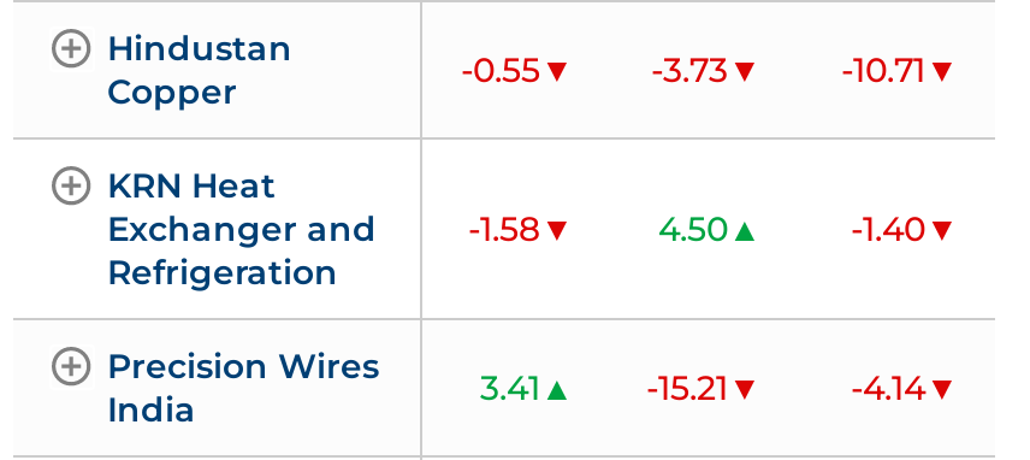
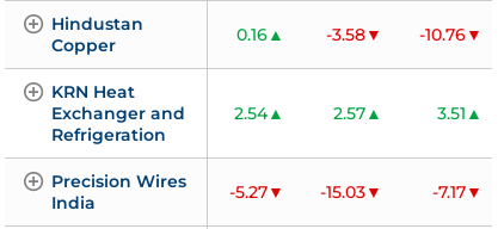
- -0.55
+ 0.16

- -3.73
+ -3.58

- -10.71
+ -10.76

- -1.58
+ 2.54

- 4.50
+ 2.57

- -1.40
+ 3.51

- 3.41
+ -5.27

- -15.21
+ -15.03

- -4.14
+ -7.17
